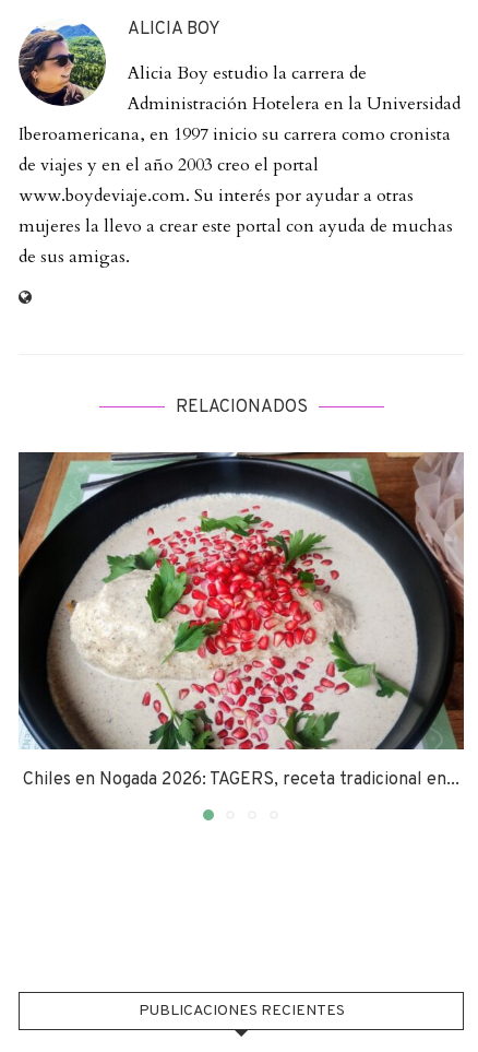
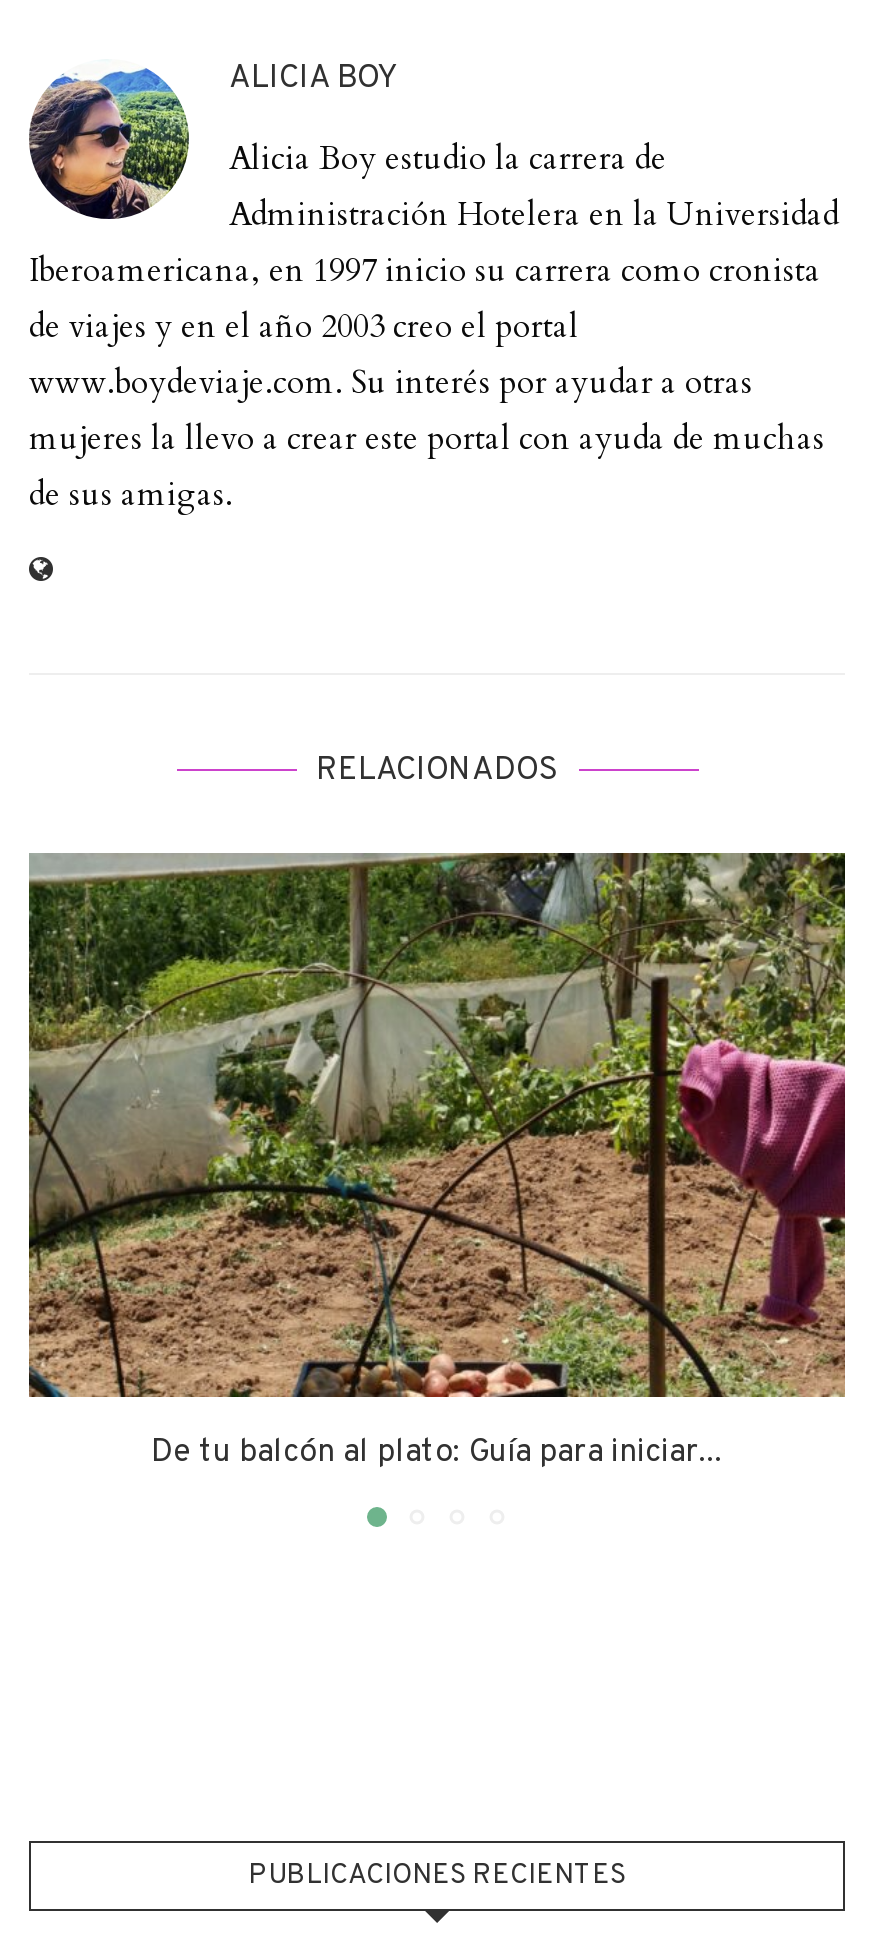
- [image]
- Chiles en Nogada 2026: TAGERS, receta tradicional en...
+ [image]
+ De tu balcón al plato: Guía para iniciar...
